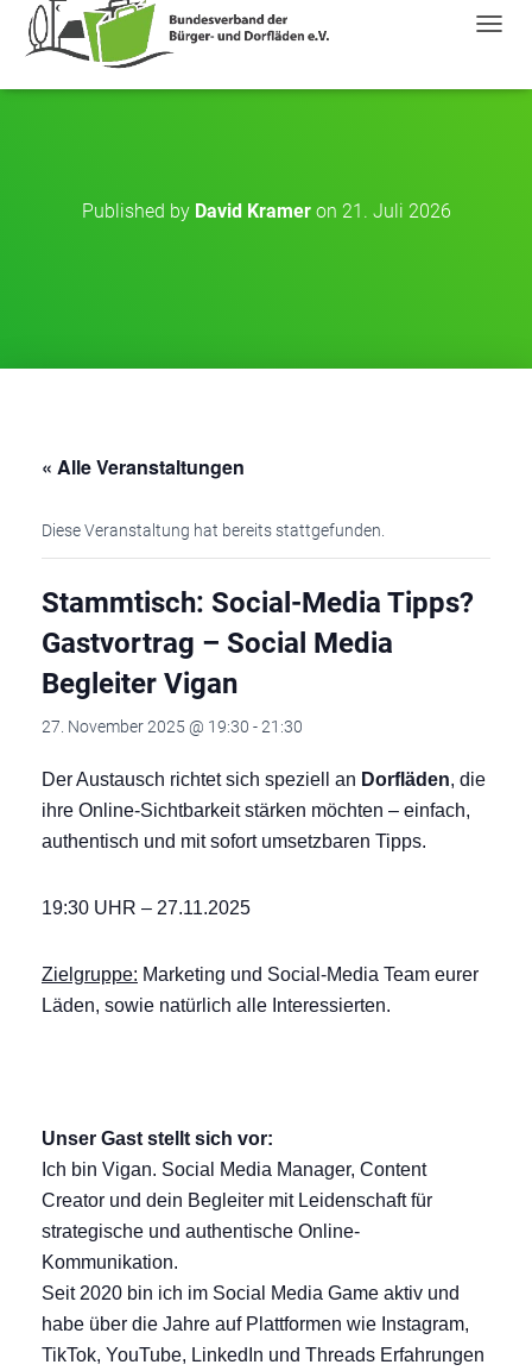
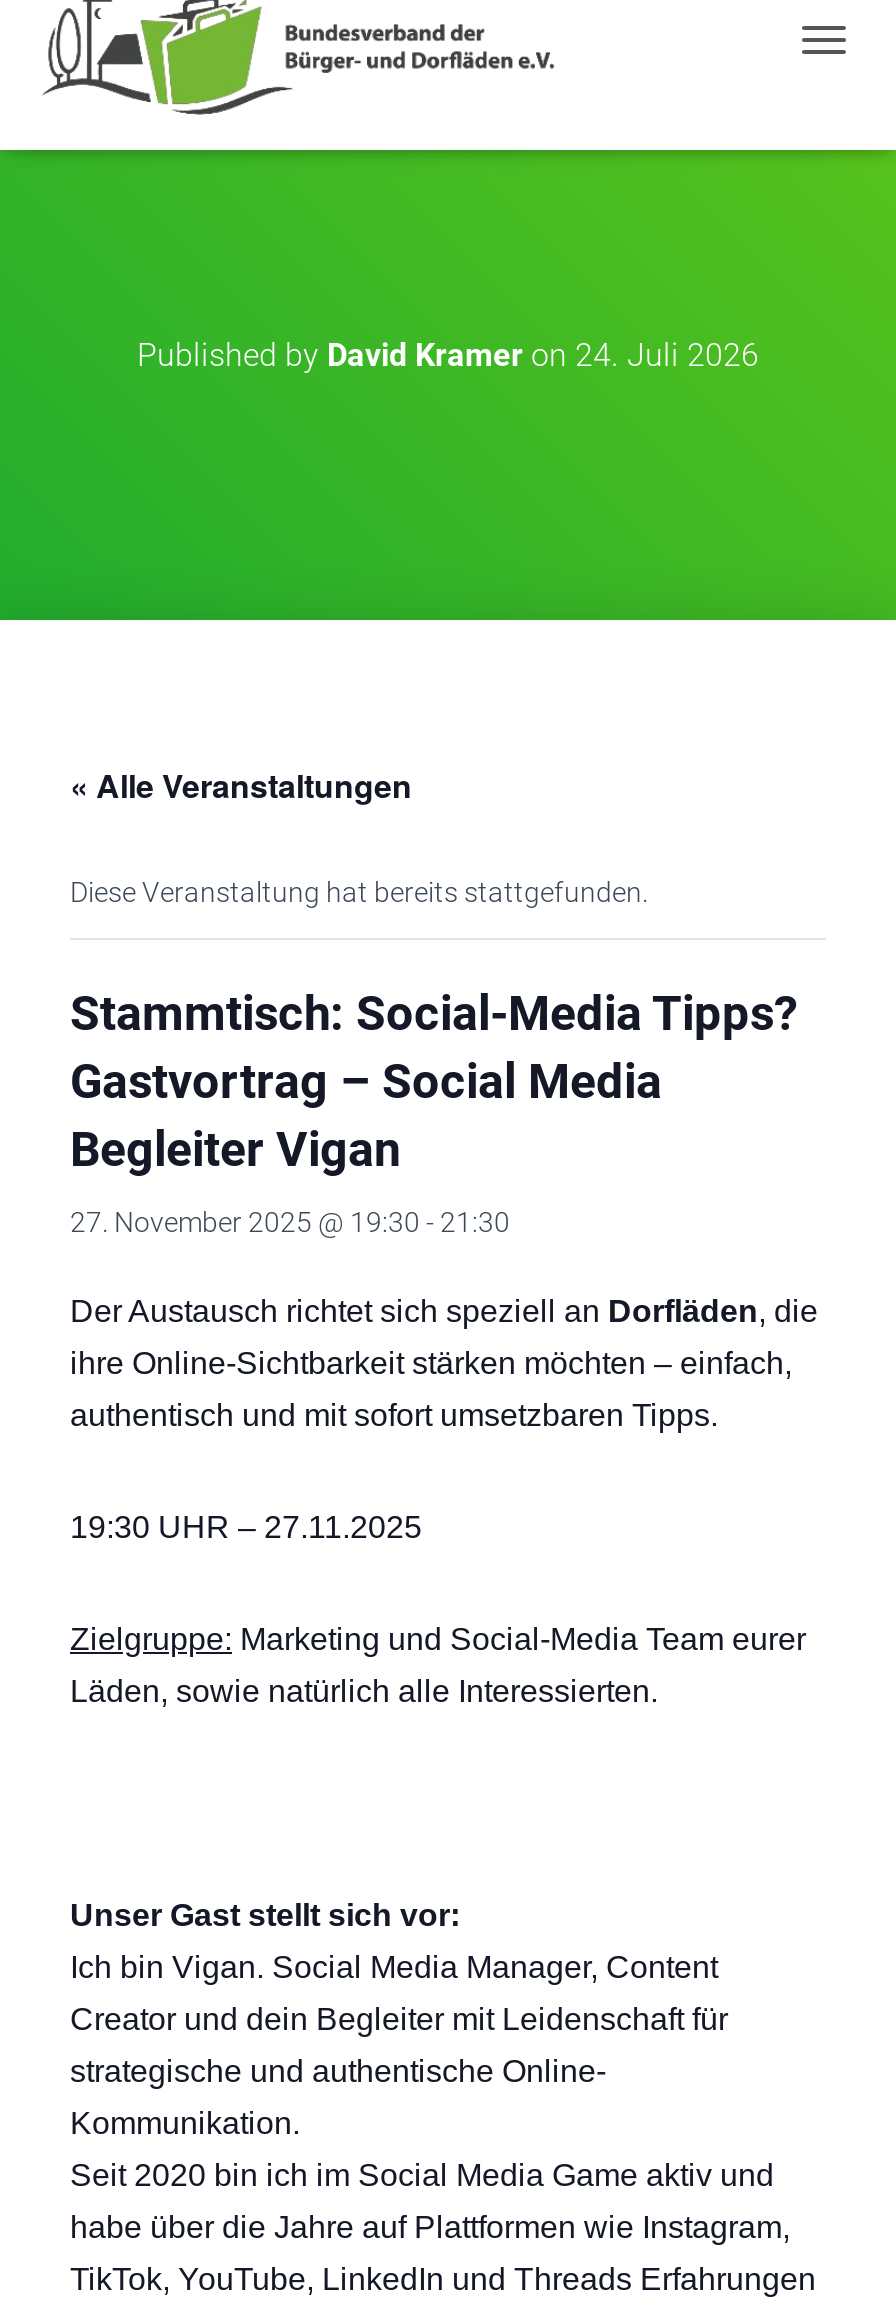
- Published by David Kramer on 21. Juli 2026
+ Published by David Kramer on 24. Juli 2026
